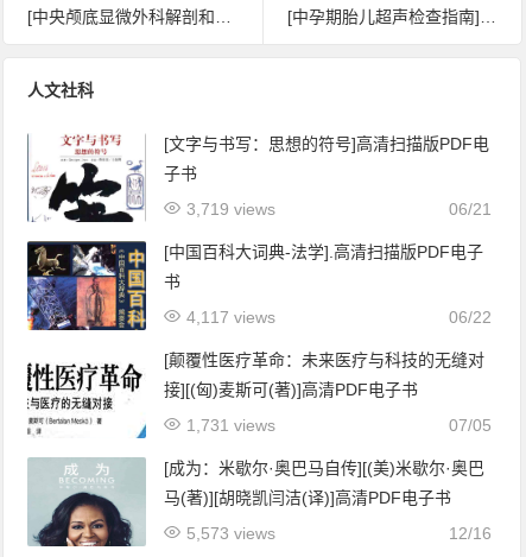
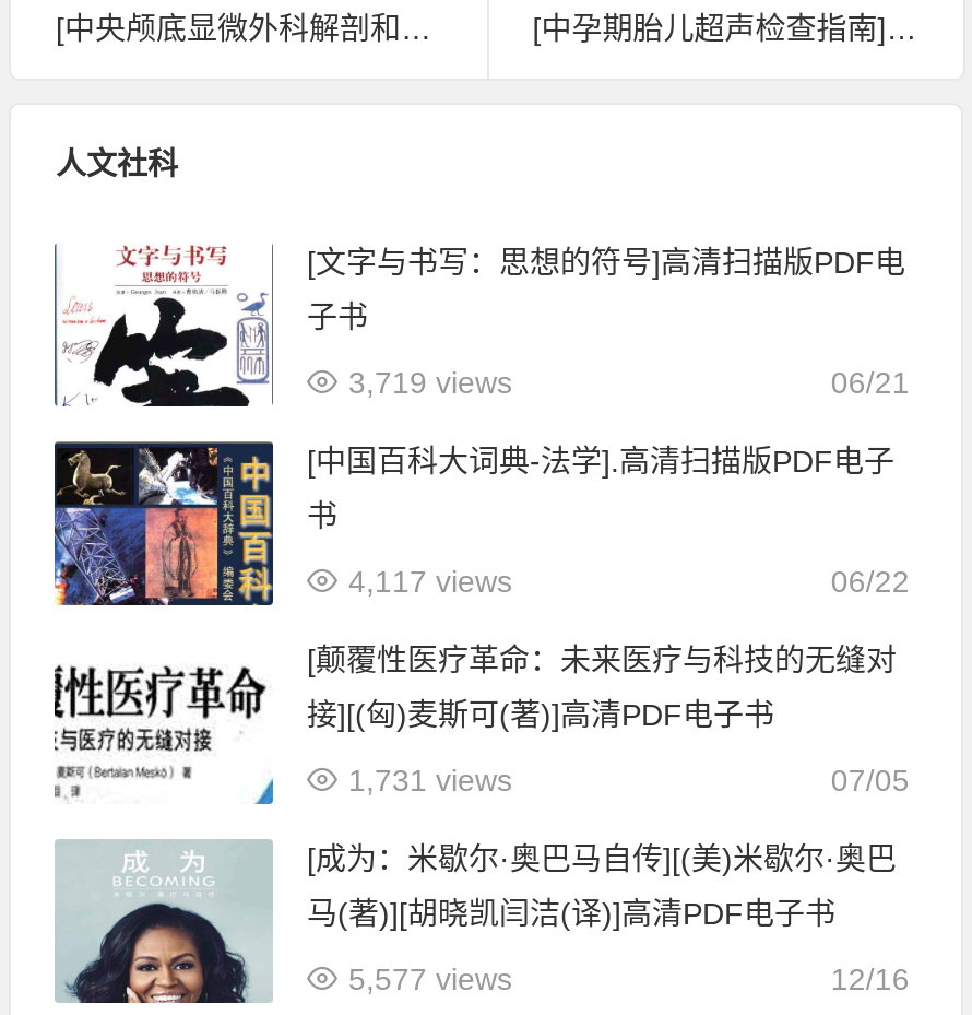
- 5,573 views
+ 5,577 views
